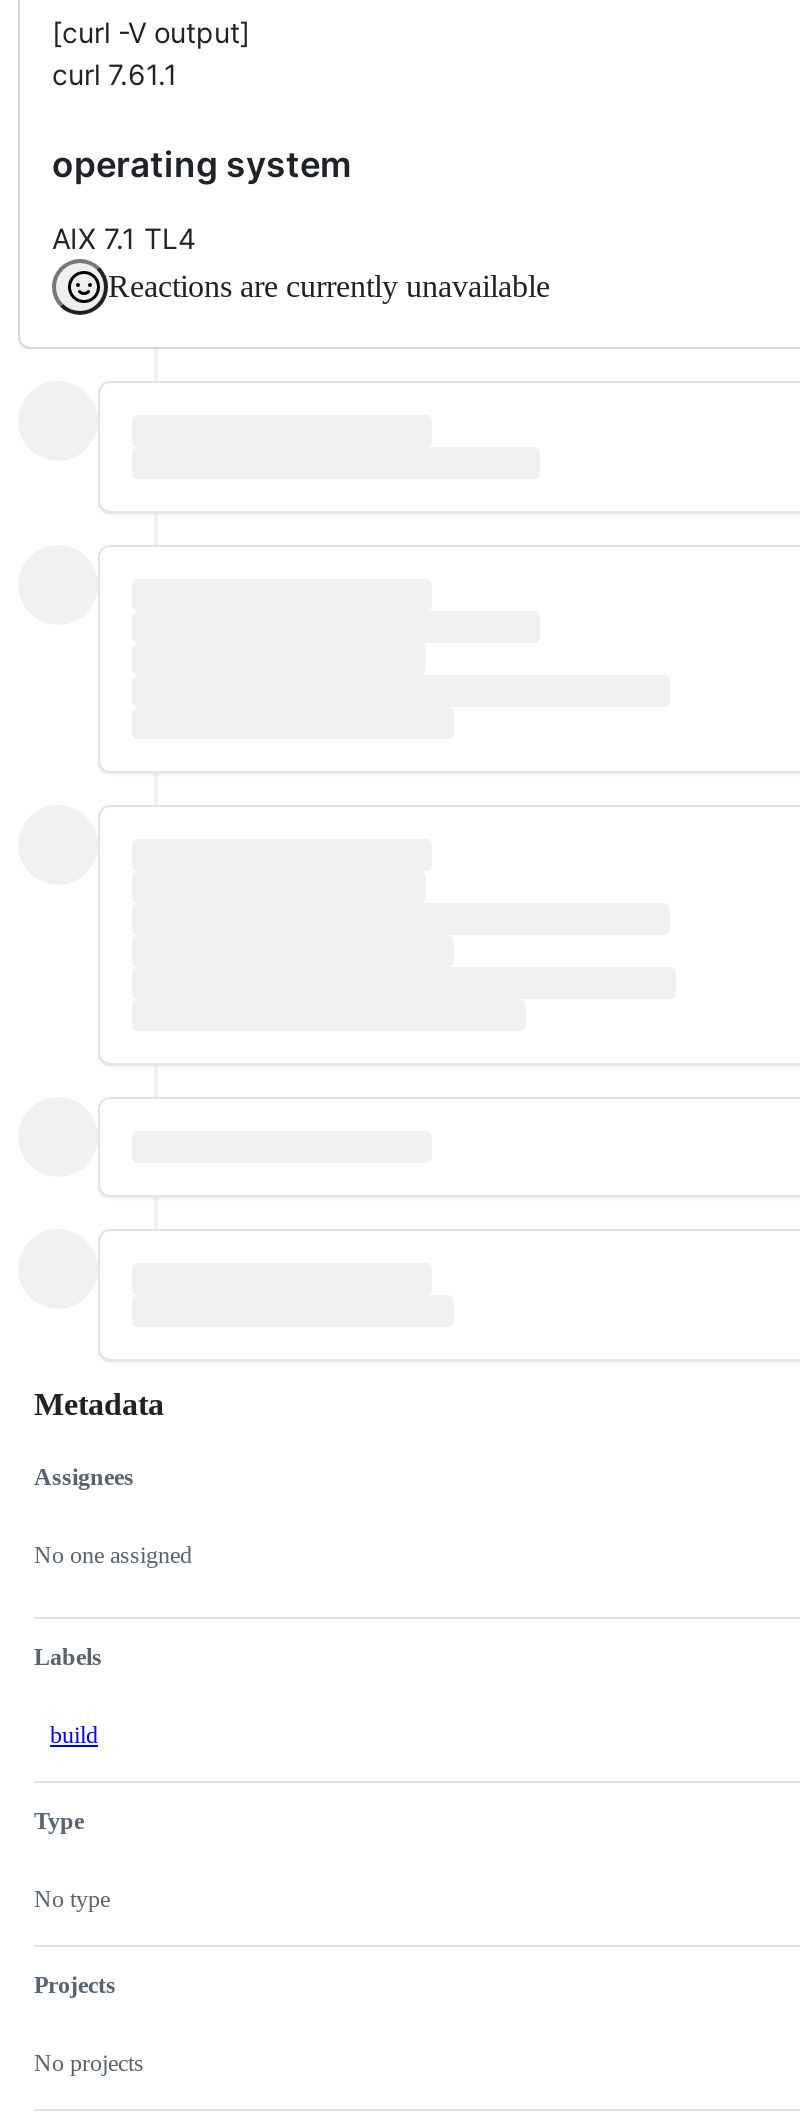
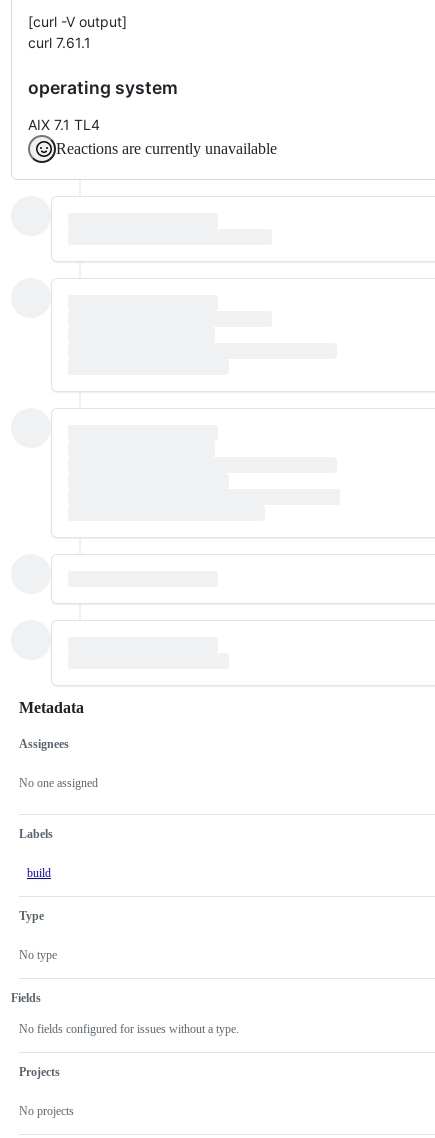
+ Fields
+ No fields configured for issues without a type.
